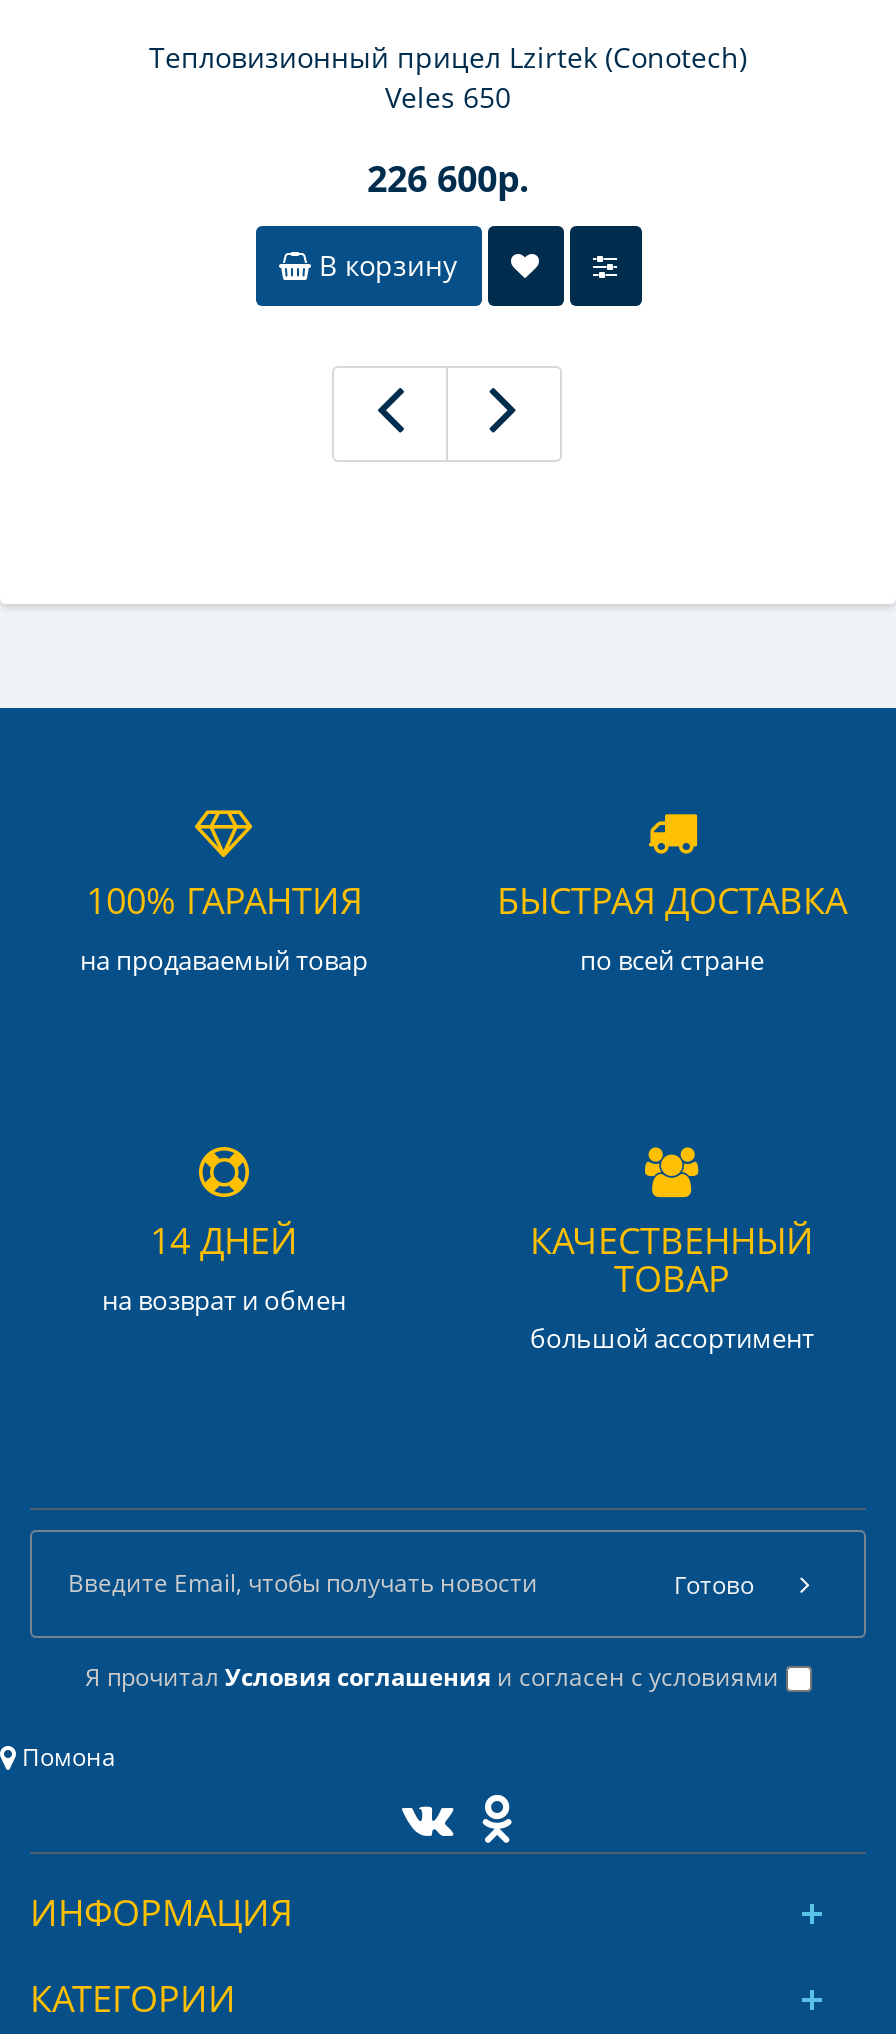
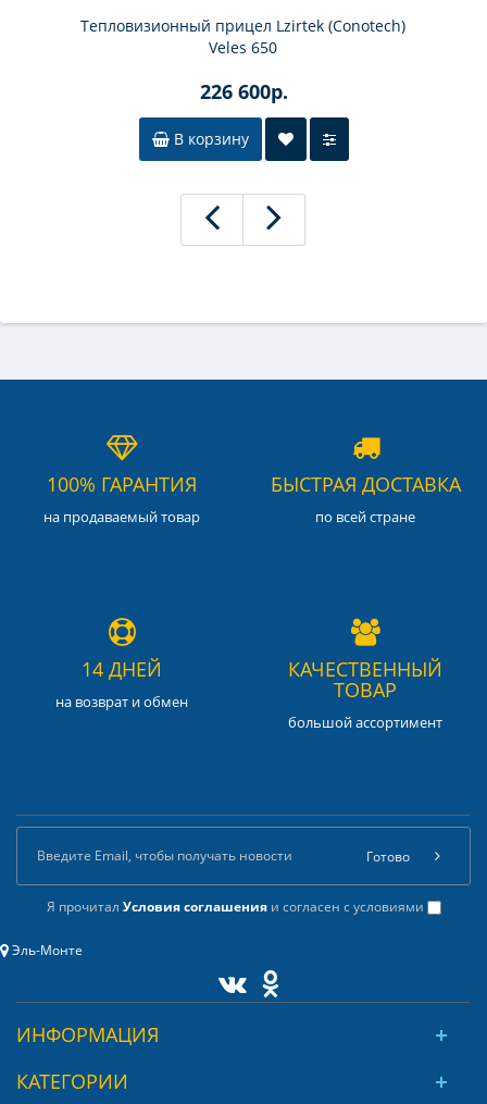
- Помона
+ Эль-Монте
